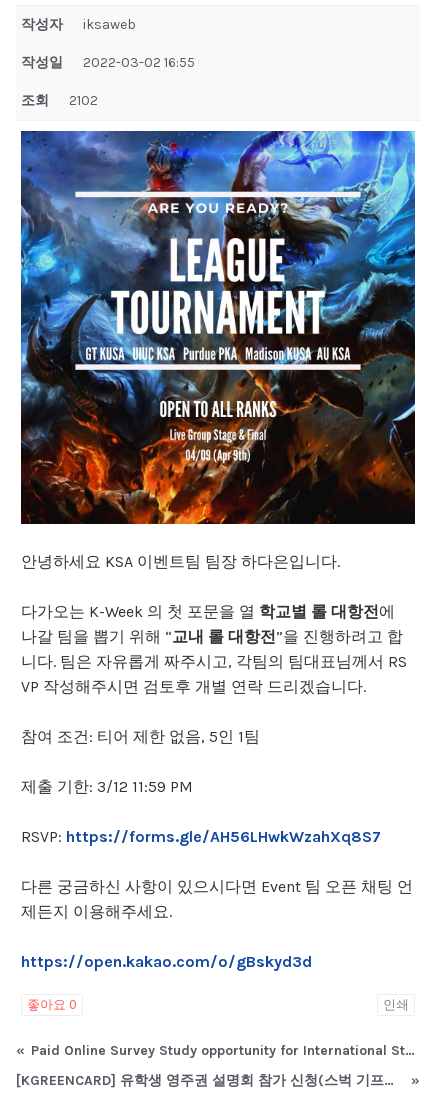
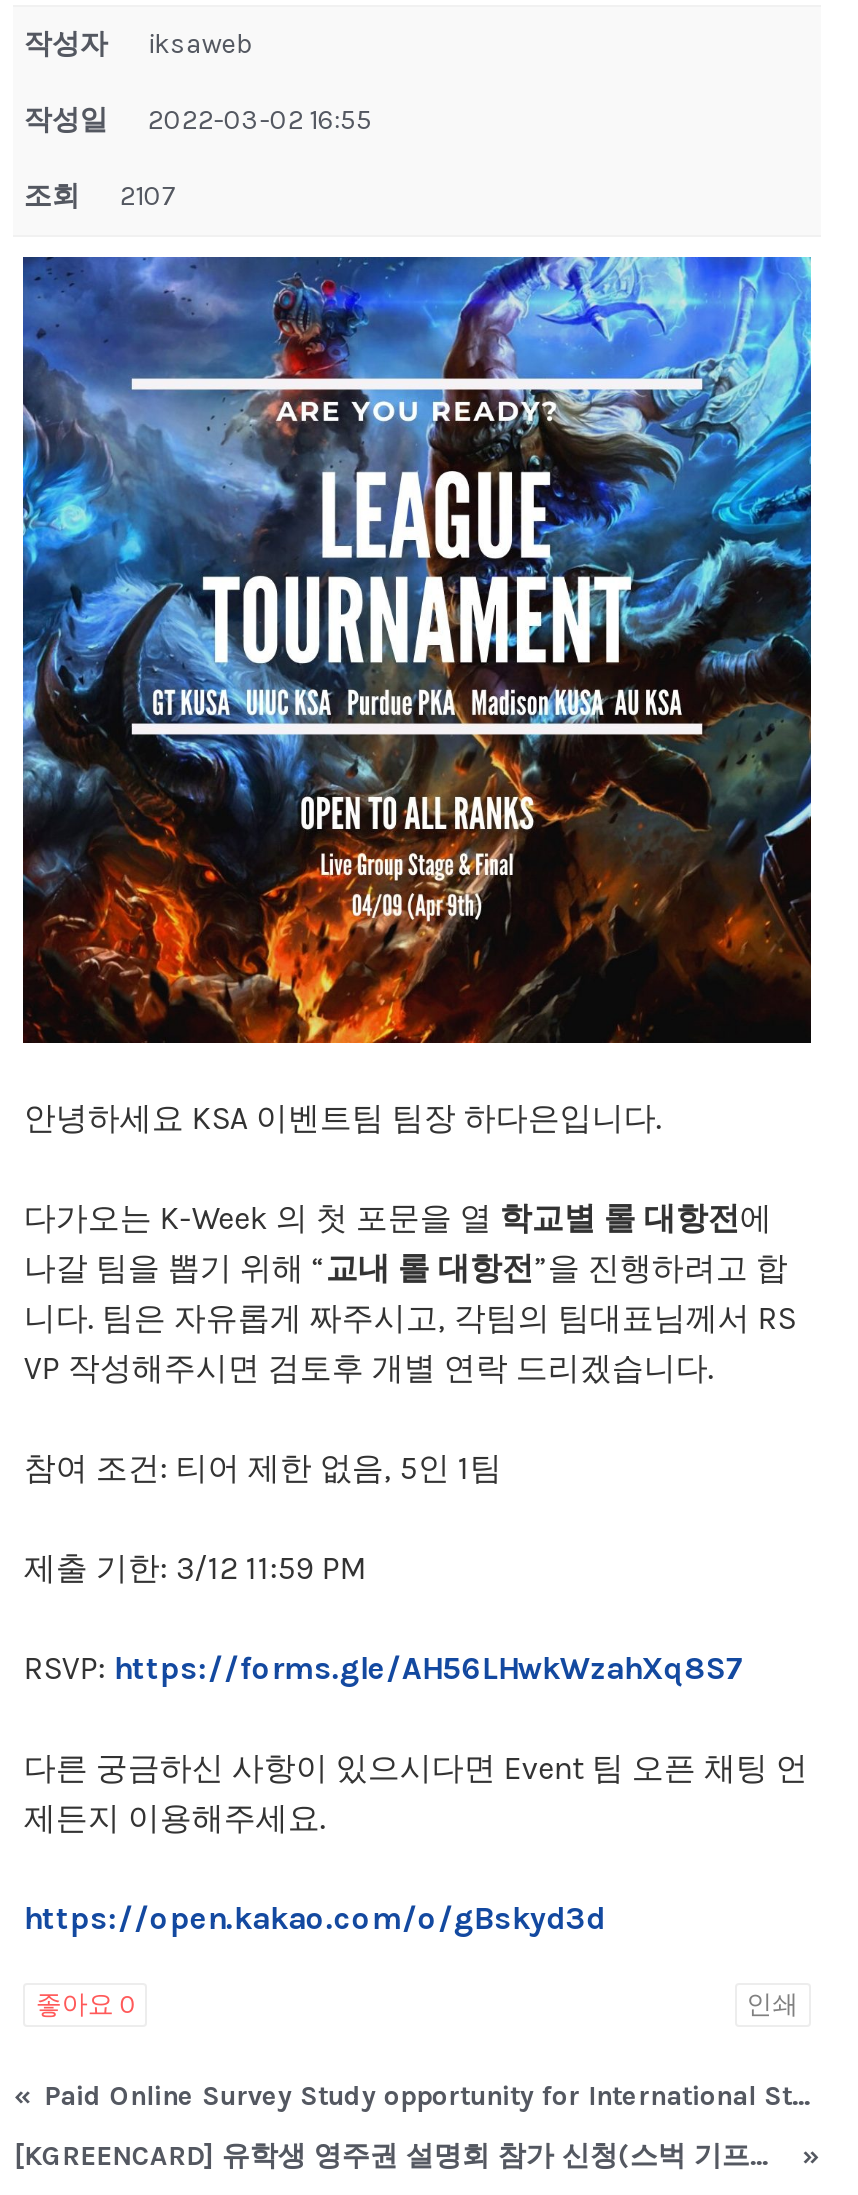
- 조회 2102
+ 조회 2107
